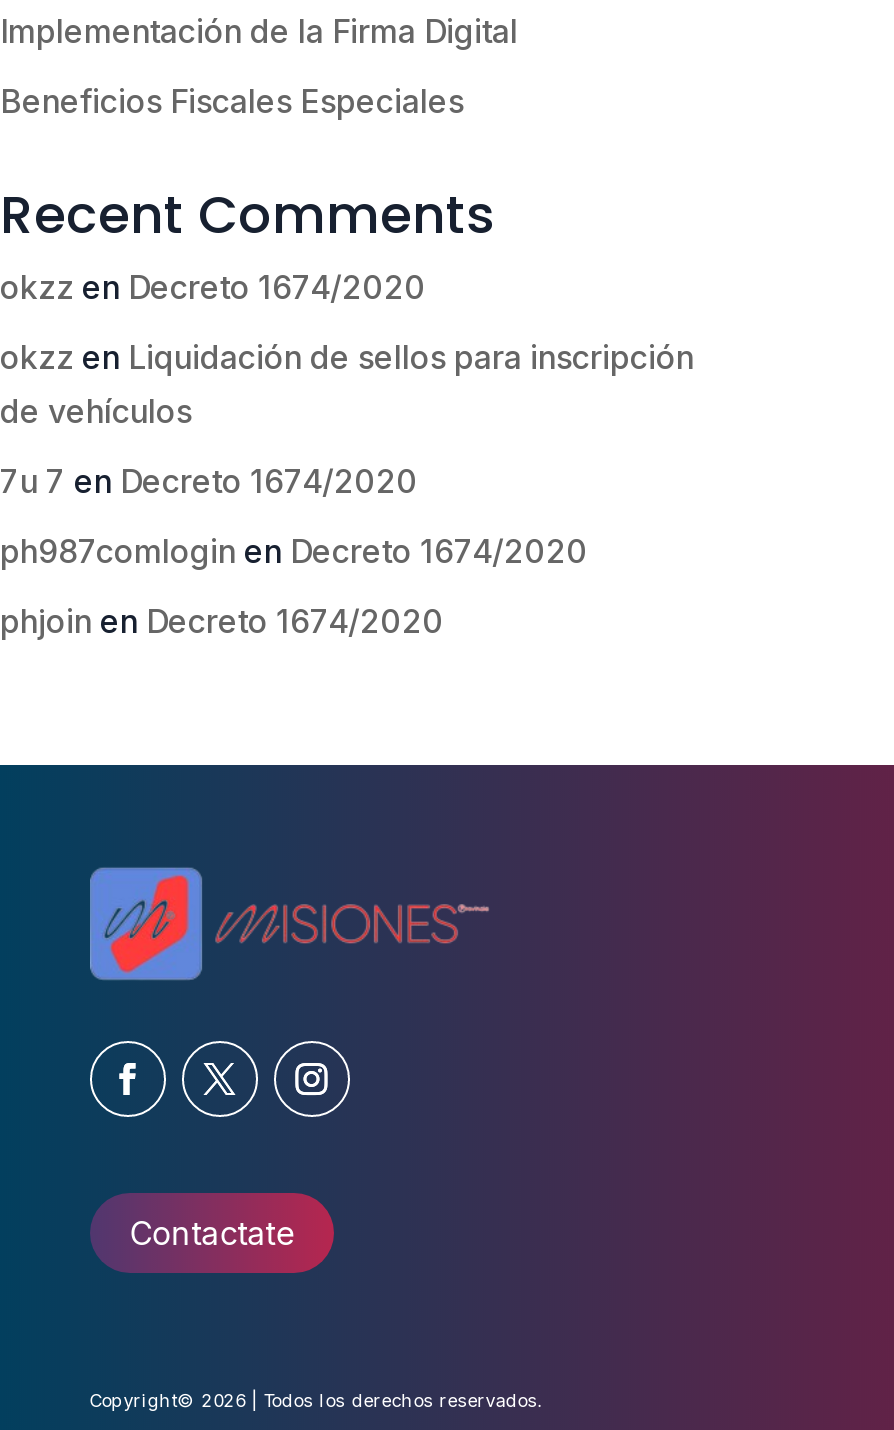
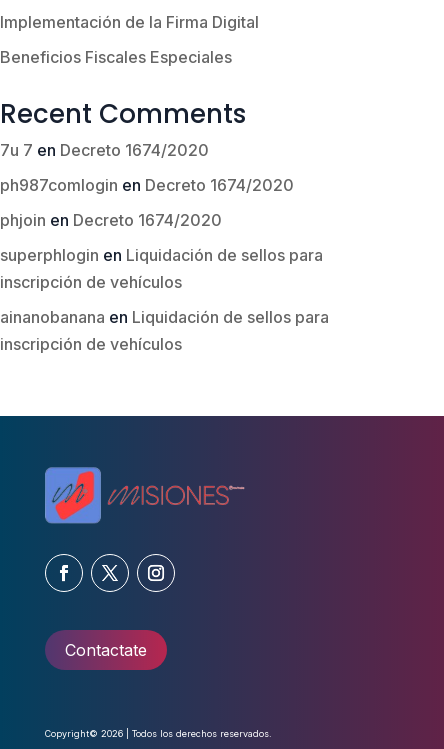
- okzz en Decreto 1674/2020
- okzz en Liquidación de sellos para inscripción
- de vehículos

moved up: 7u 7 en Decreto 1674/2020 | ph987comlogin en Decreto 1674/2020 | phjoin en Decreto 1674/2020

+ superphlogin en Liquidación de sellos para
+ inscripción de vehículos
+ ainanobanana en Liquidación de sellos para
+ inscripción de vehículos
